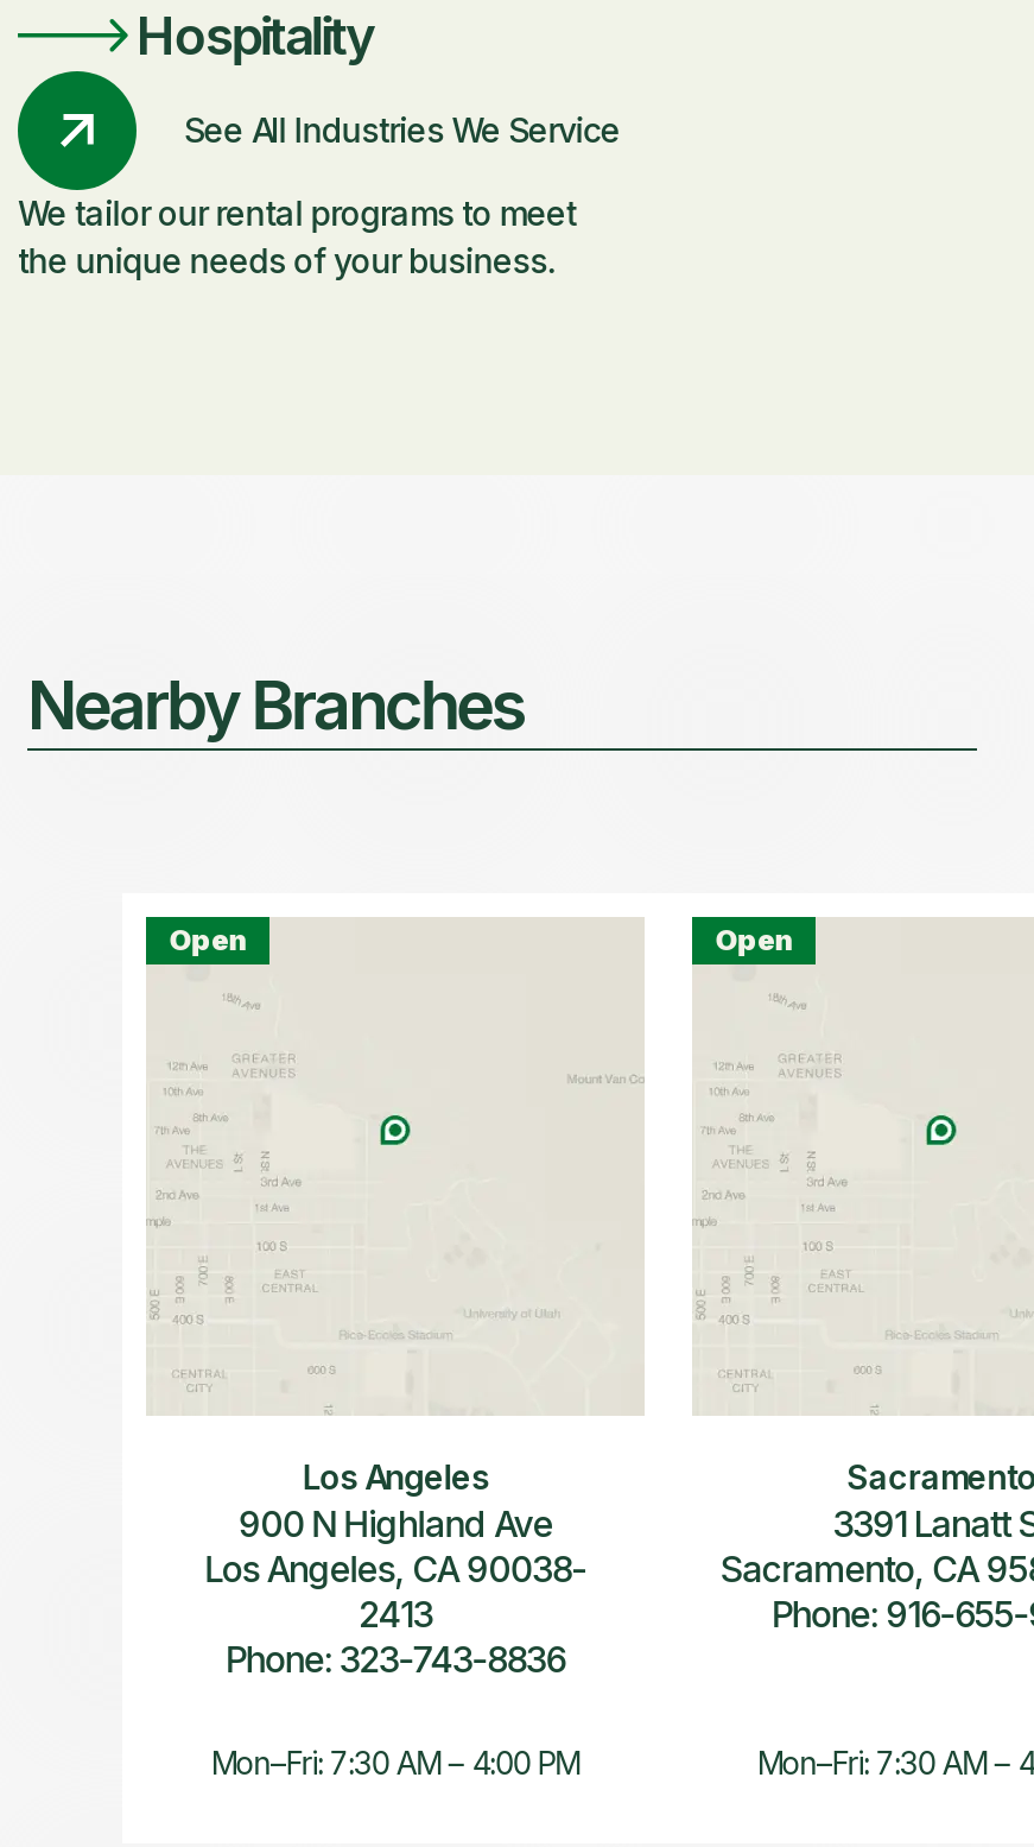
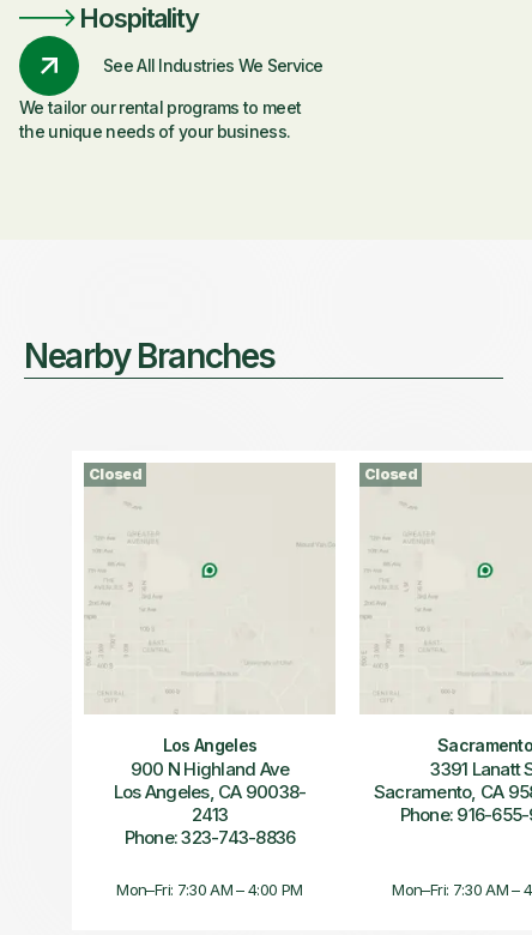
- Open
+ Closed

- Open
+ Closed
